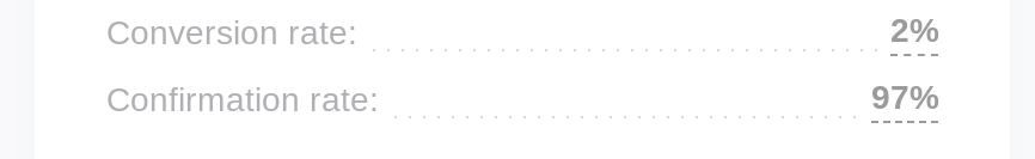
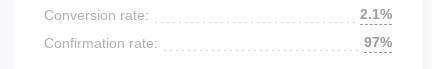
- 2%
+ 2.1%
